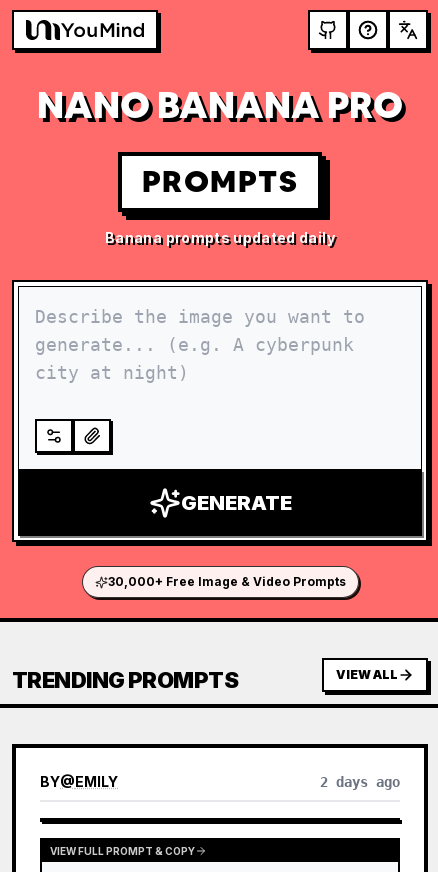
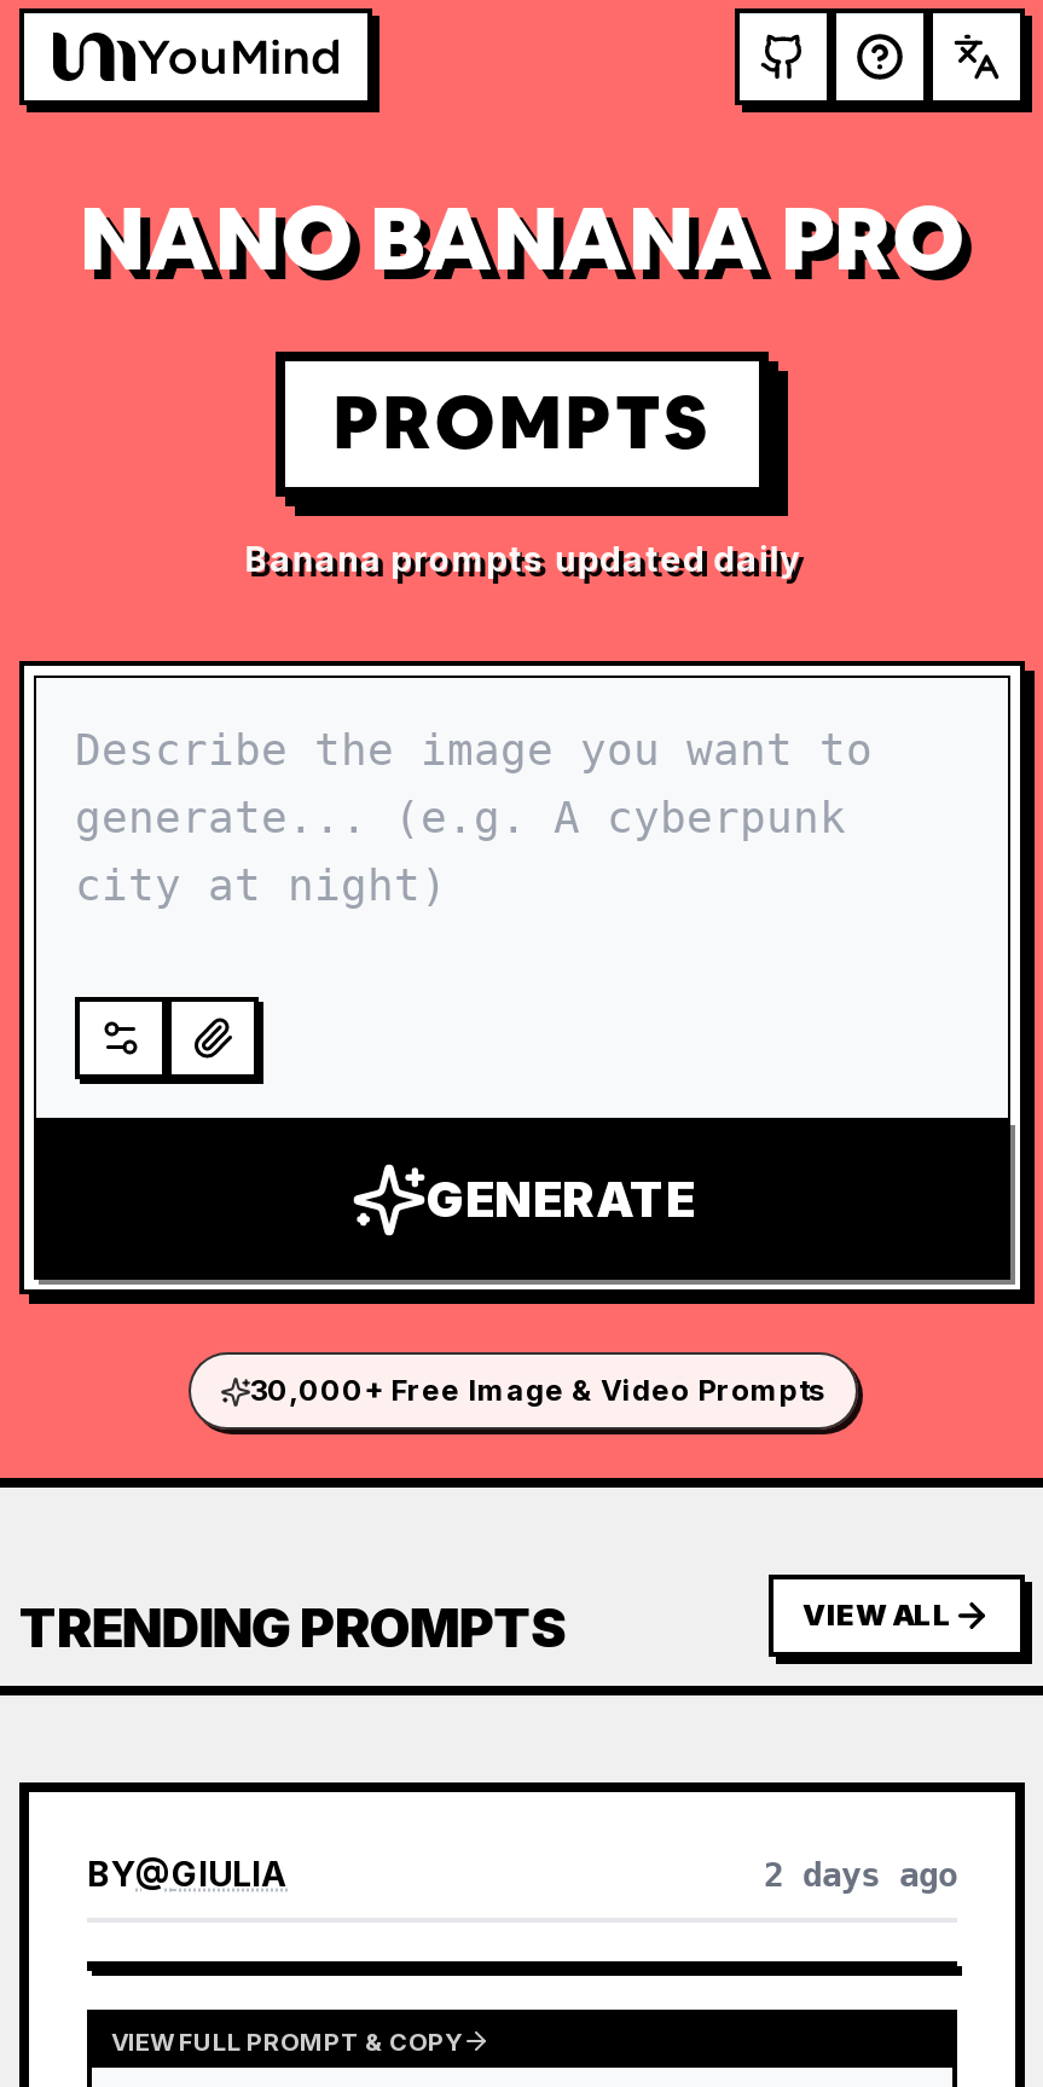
- BY@EMILY
+ BY@GIULIA
